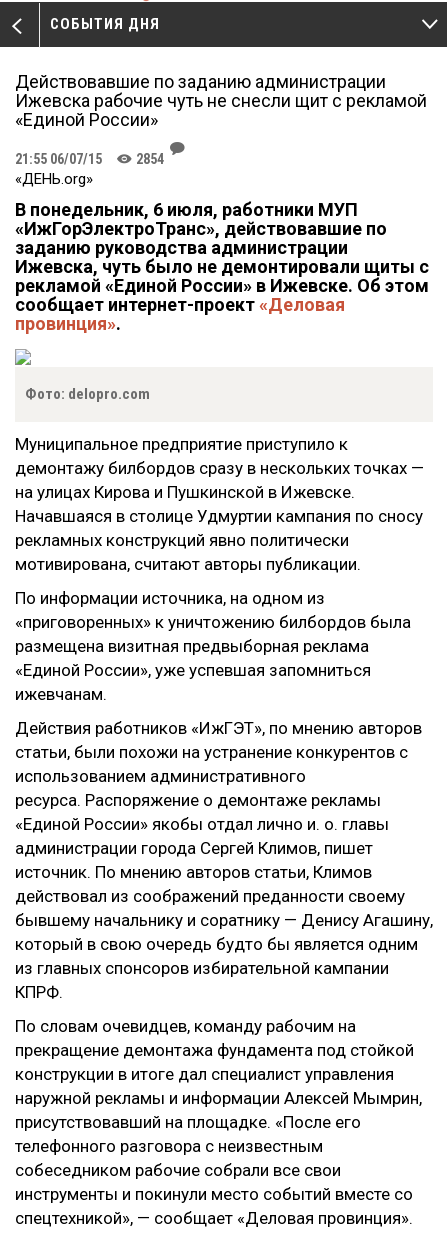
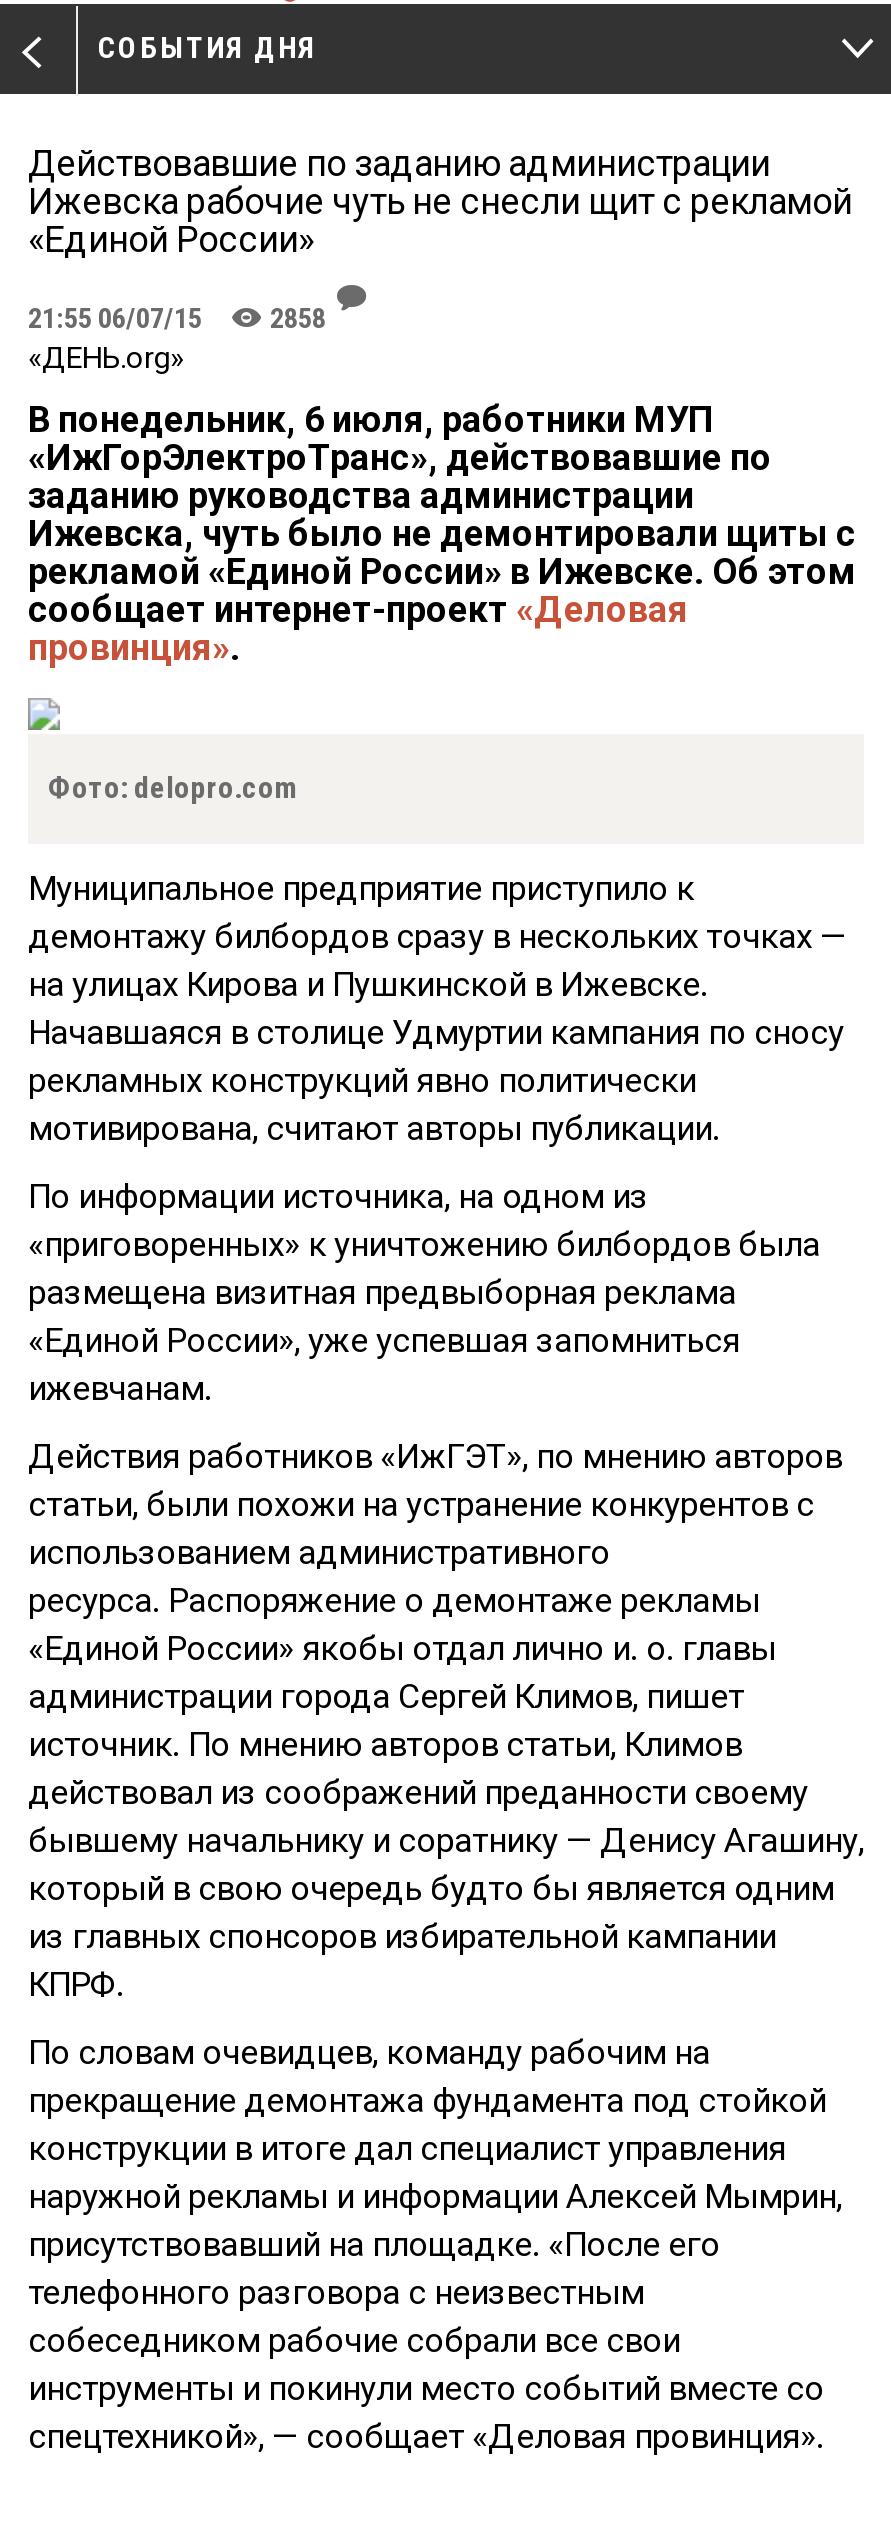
- 21:55 06/07/15 K 2854
+ 21:55 06/07/15 K 2858
